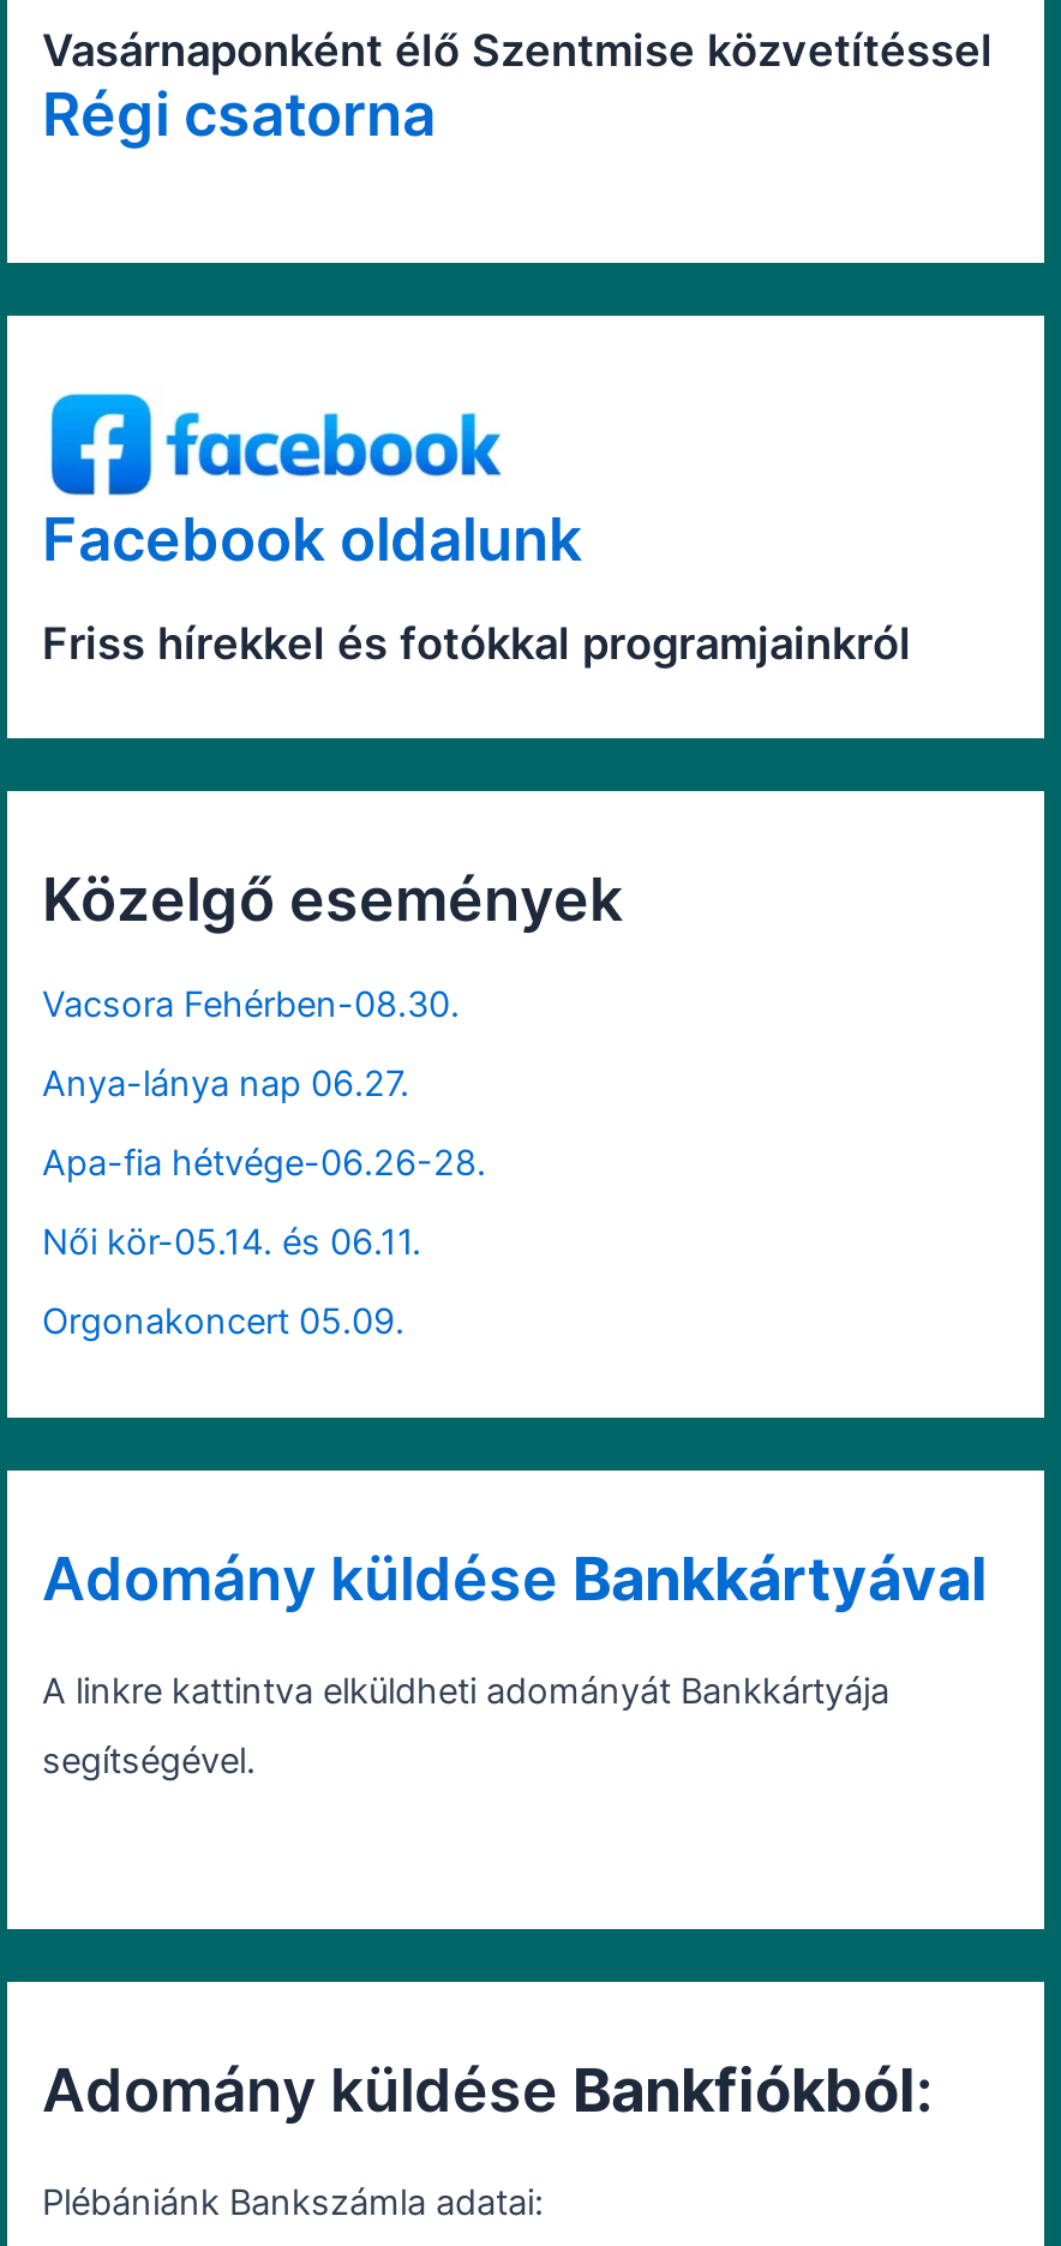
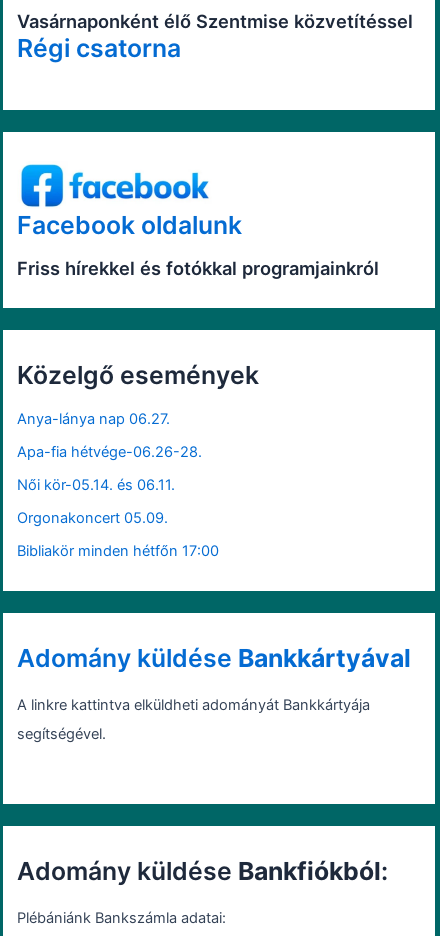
- Vacsora Fehérben-08.30.

moved up: Anya-lánya nap 06.27. | Apa-fia hétvége-06.26-28. | Női kör-05.14. és 06.11. | Orgonakoncert 05.09.

+ Bibliakör minden hétfőn 17:00
